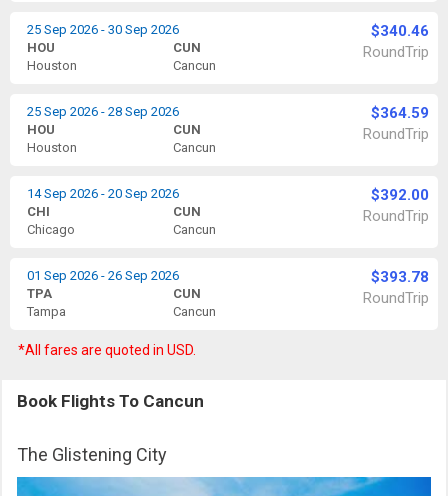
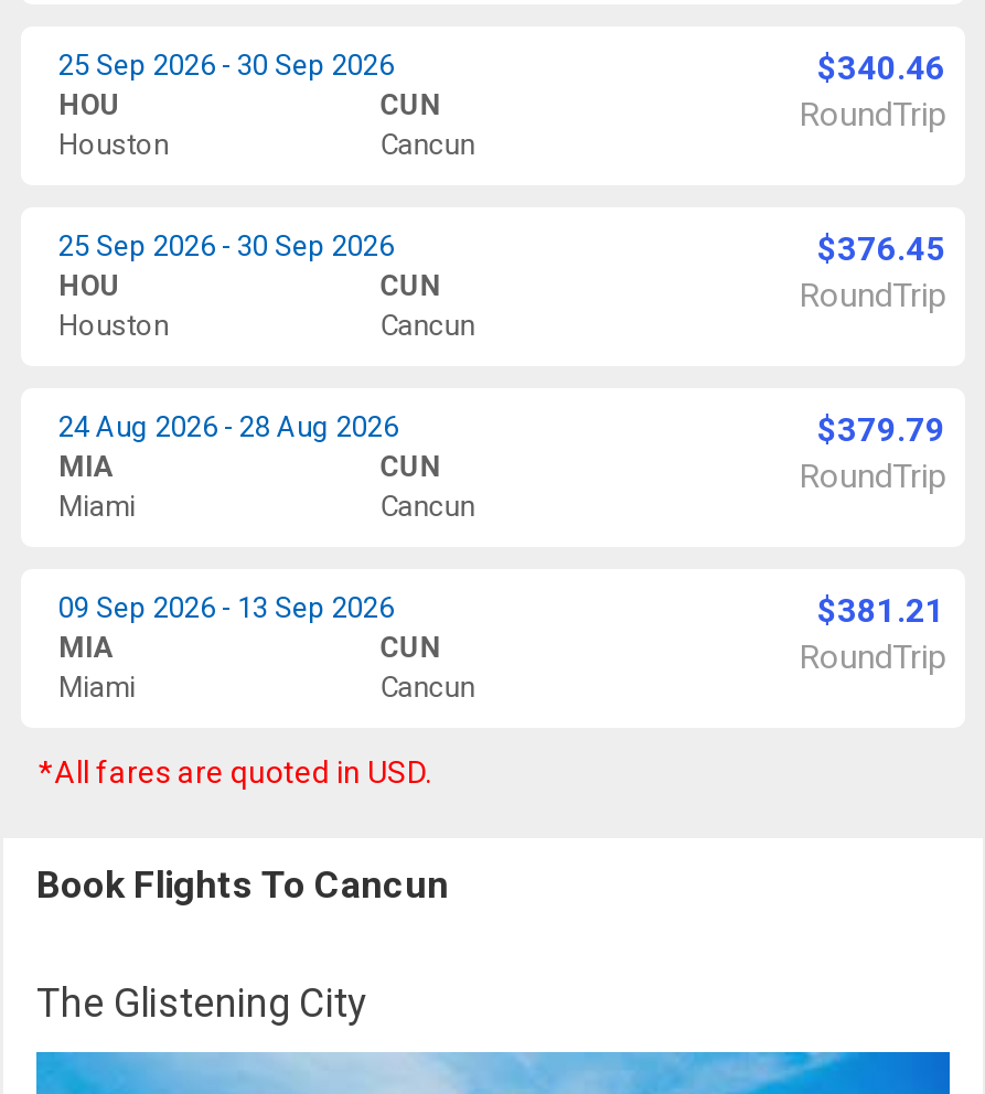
- 25 Sep 2026 - 28 Sep 2026
+ 25 Sep 2026 - 30 Sep 2026

- $364.59
+ $376.45

- 14 Sep 2026 - 20 Sep 2026
- CHI
- Chicago
+ 24 Aug 2026 - 28 Aug 2026
+ MIA
+ Miami

- $392.00
+ $379.79

- 01 Sep 2026 - 26 Sep 2026
- TPA
- Tampa
+ 09 Sep 2026 - 13 Sep 2026
+ MIA
+ Miami

- $393.78
+ $381.21
